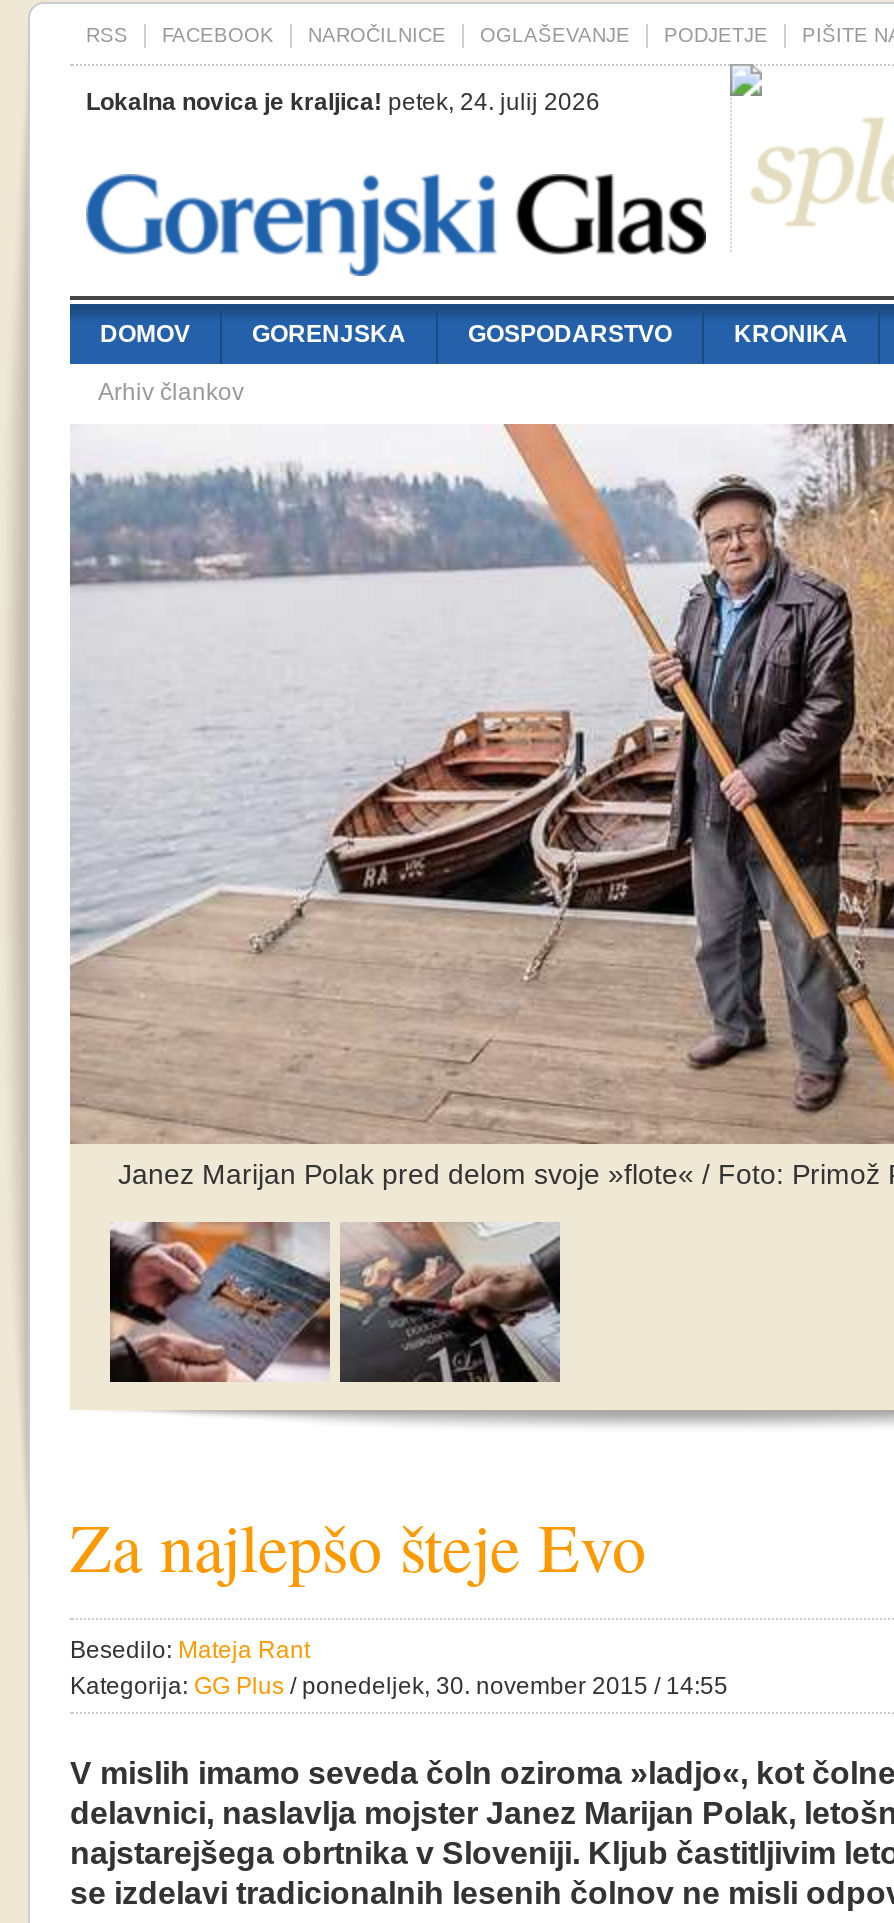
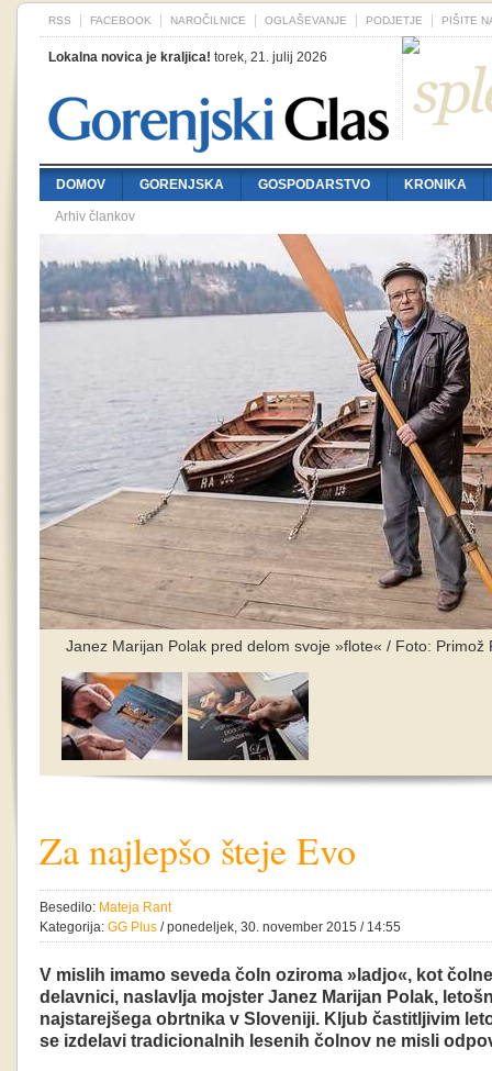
- Lokalna novica je kraljica! petek, 24. julij 2026
+ Lokalna novica je kraljica! torek, 21. julij 2026
